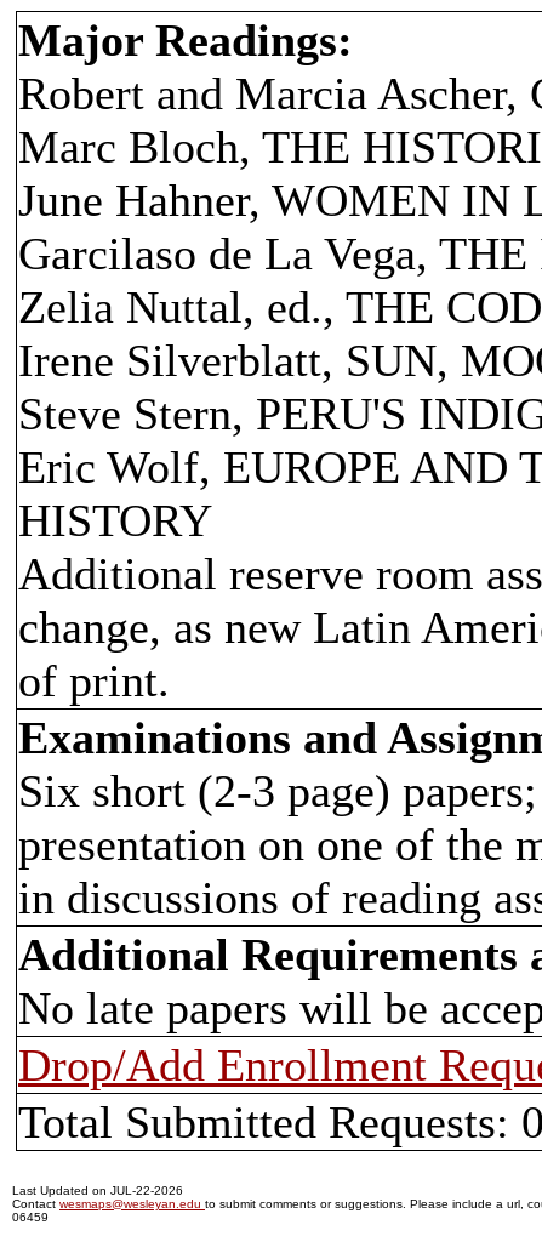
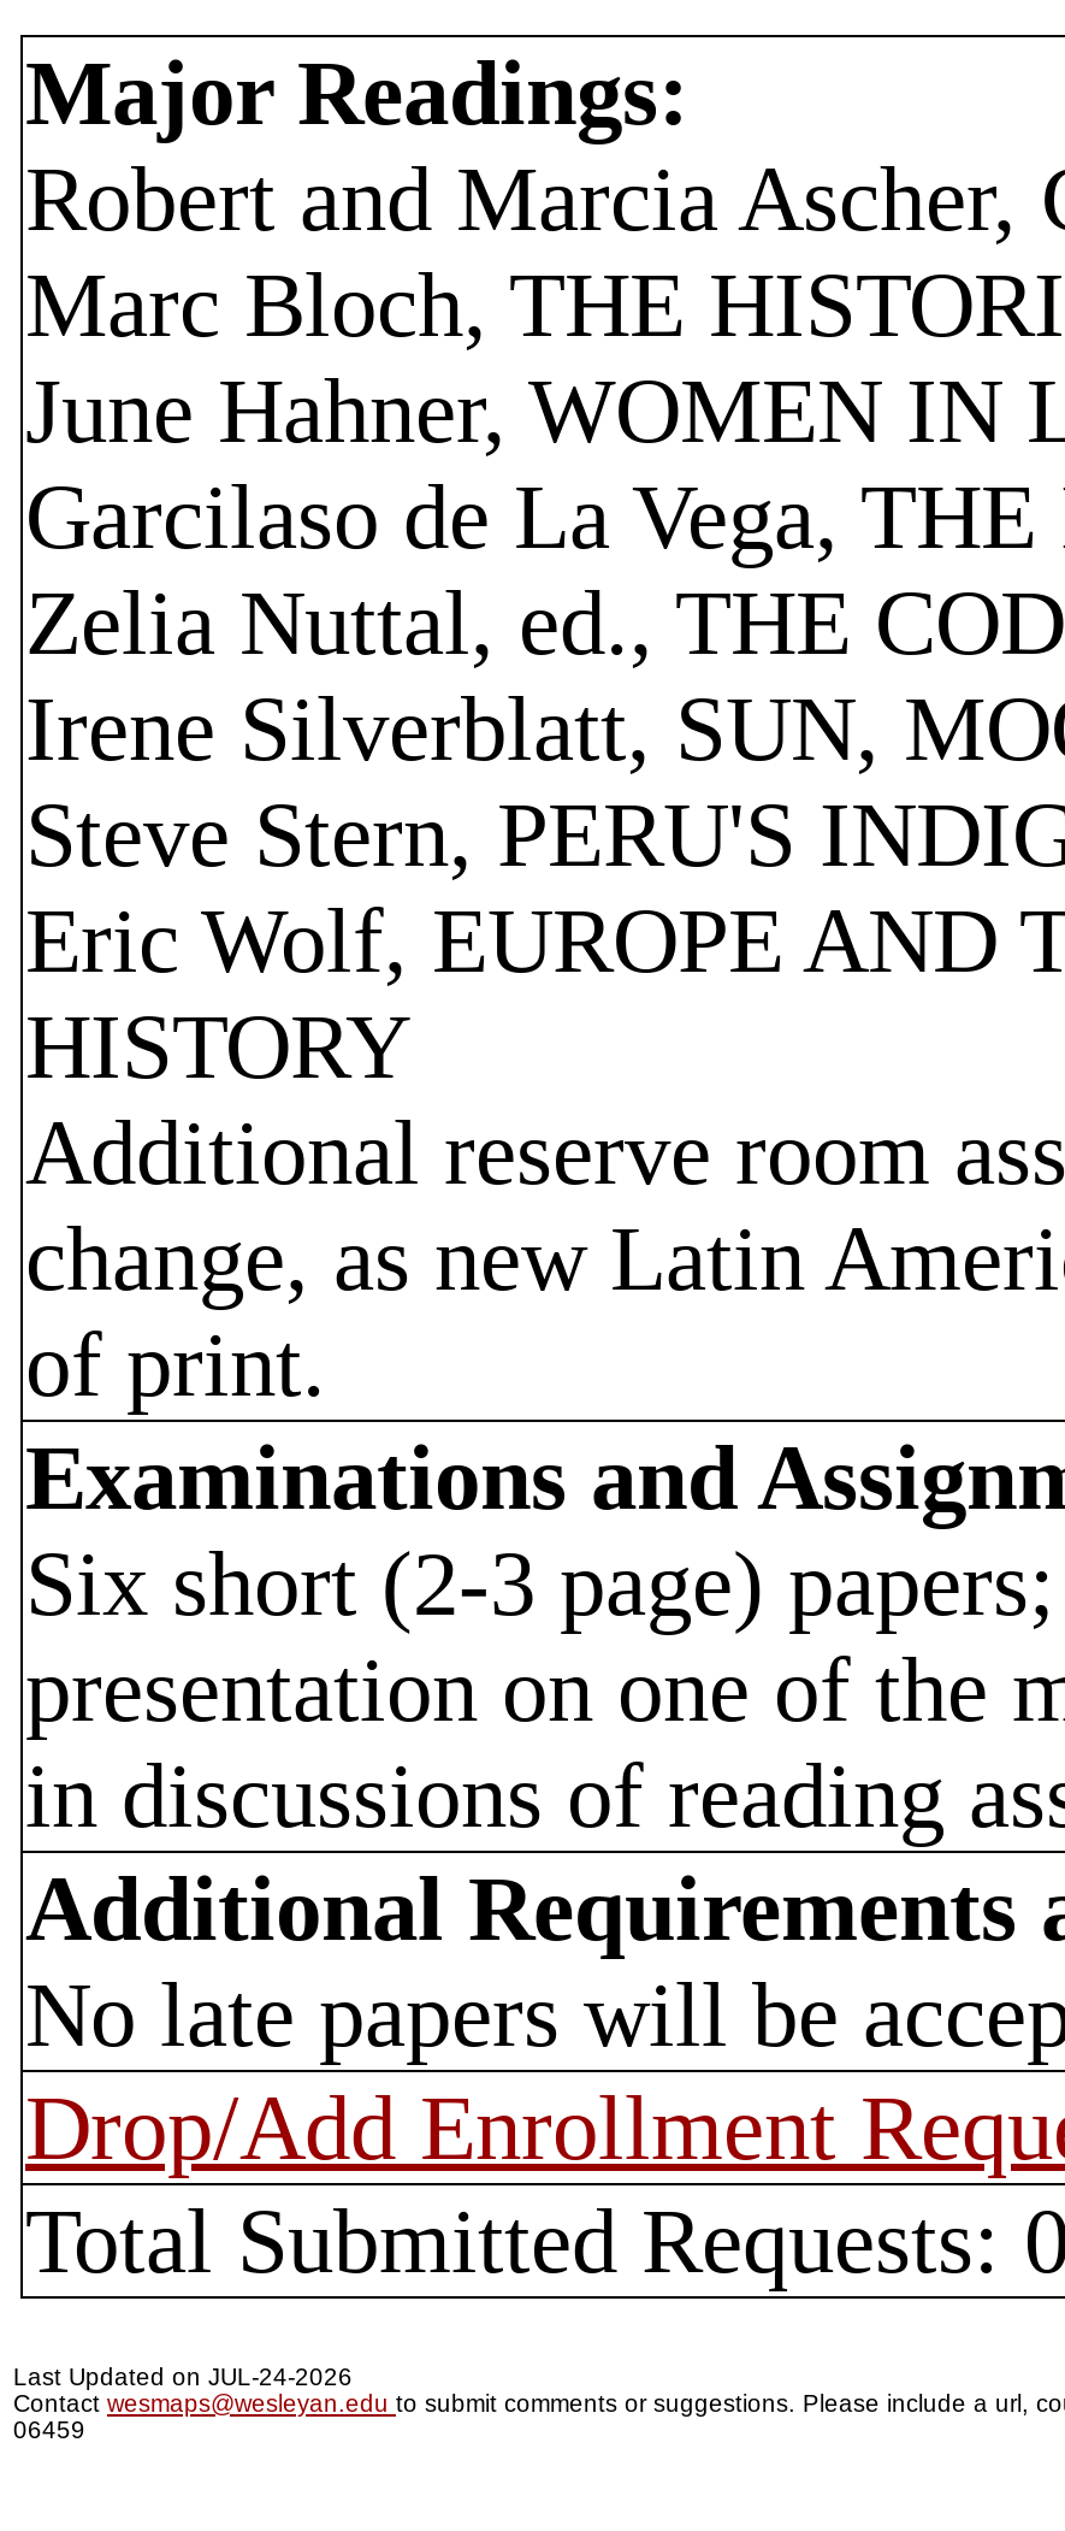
- Last Updated on JUL-22-2026
+ Last Updated on JUL-24-2026
